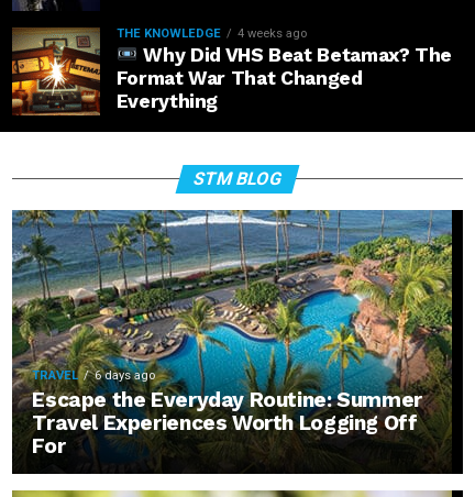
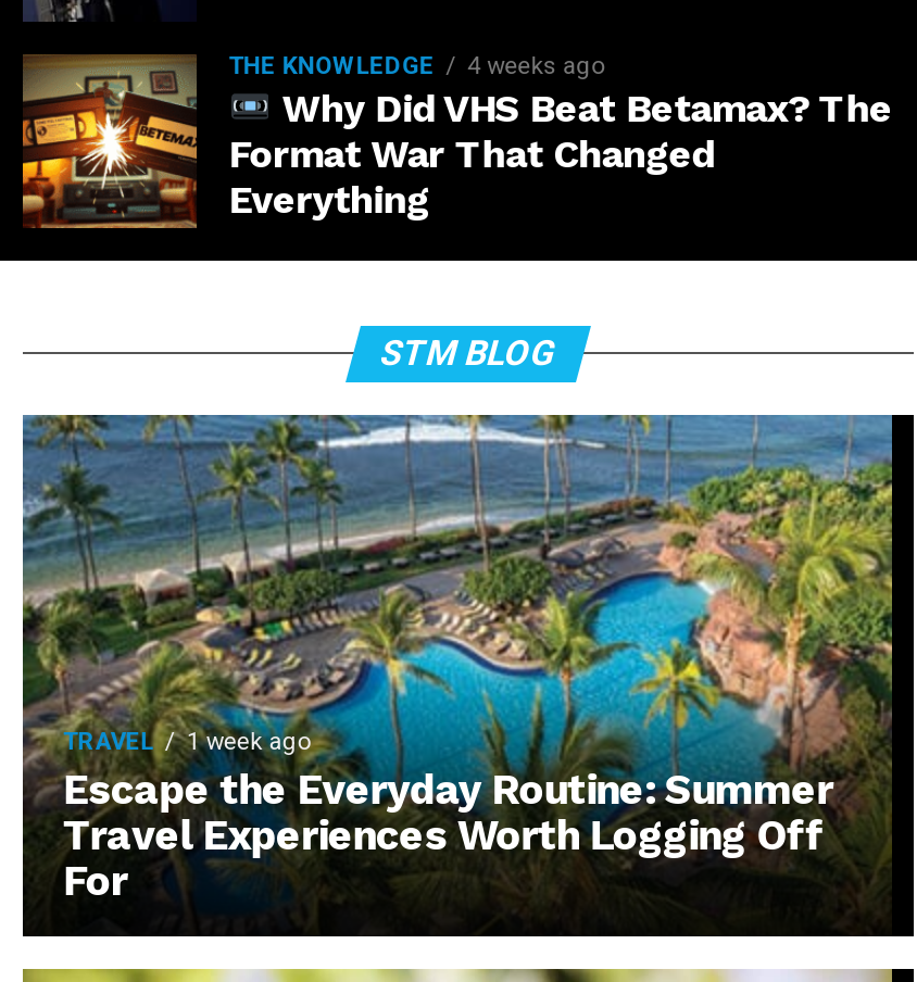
- 6 days ago
+ 1 week ago
